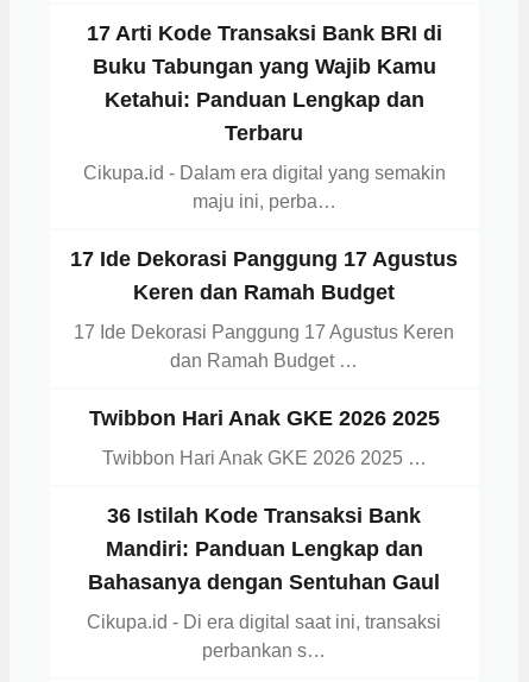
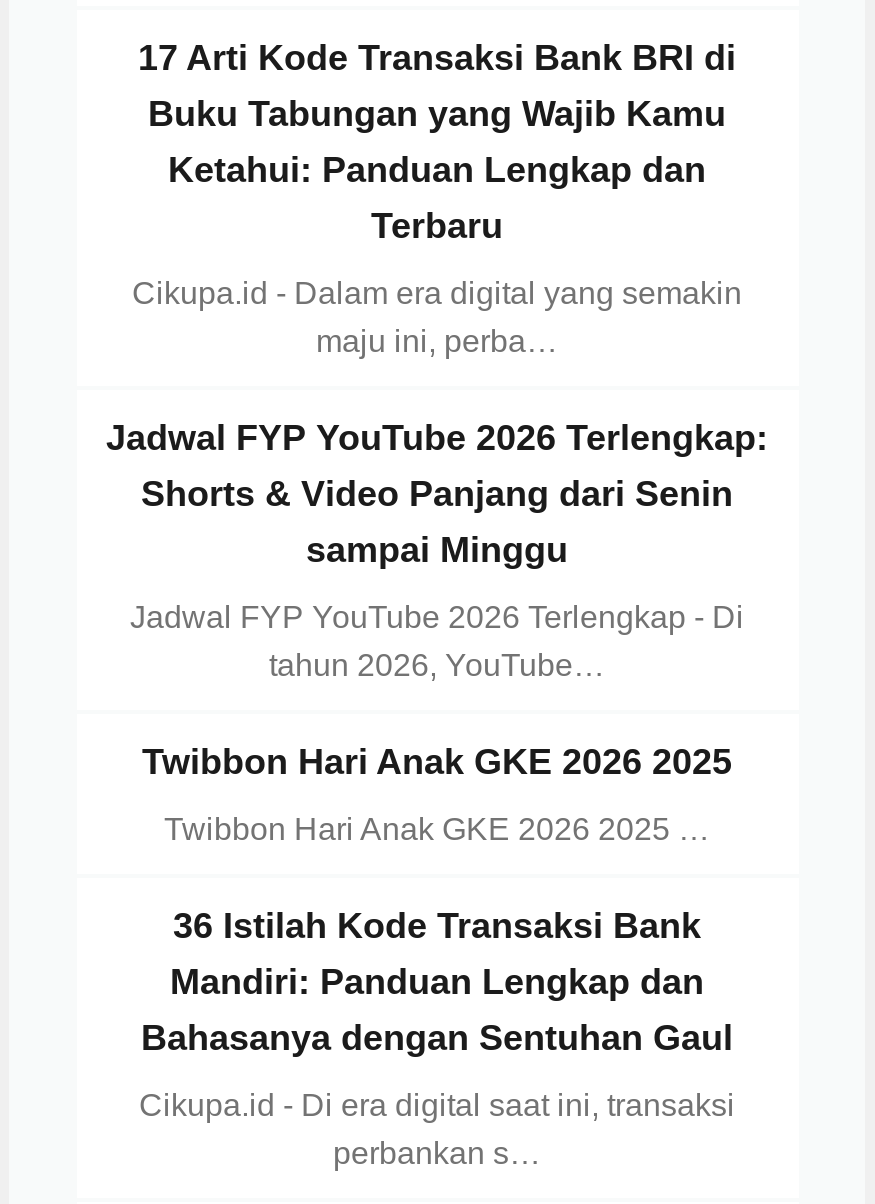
- 17 Ide Dekorasi Panggung 17 Agustus
- Keren dan Ramah Budget
+ Jadwal FYP YouTube 2026 Terlengkap:
+ Shorts & Video Panjang dari Senin
+ sampai Minggu

- 17 Ide Dekorasi Panggung 17 Agustus Keren
- dan Ramah Budget …
+ Jadwal FYP YouTube 2026 Terlengkap - Di
+ tahun 2026, YouTube…
